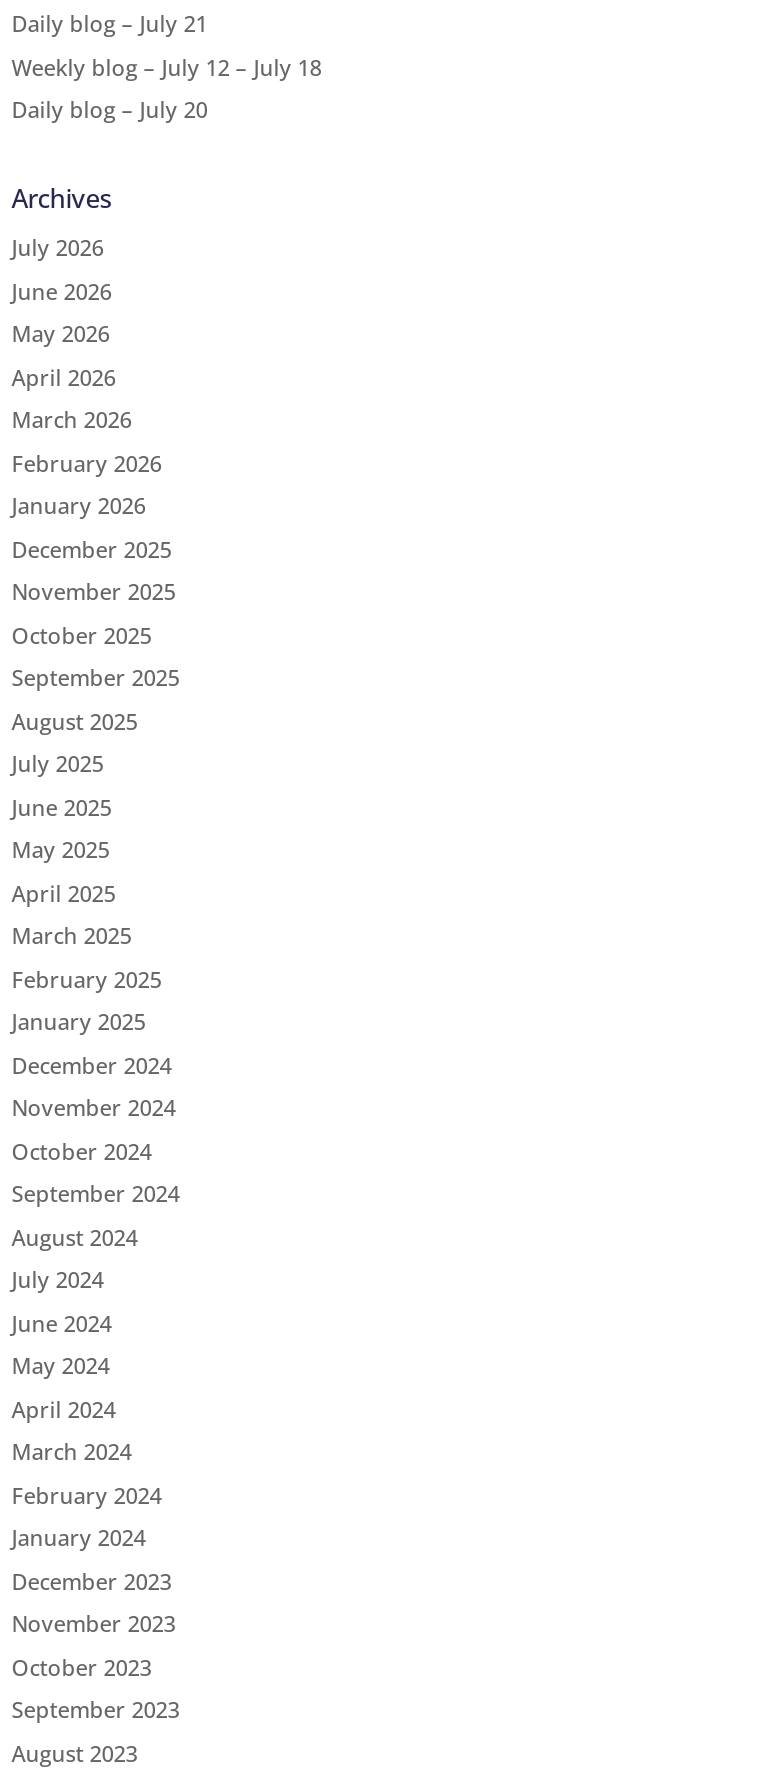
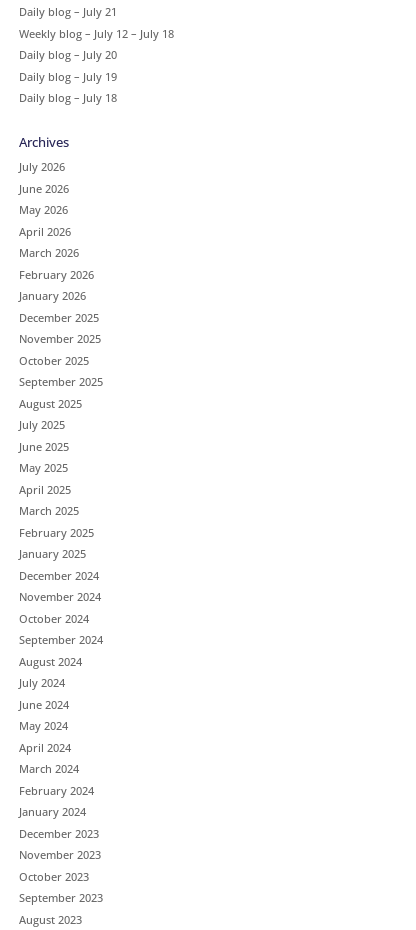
+ Daily blog – July 19
+ Daily blog – July 18
